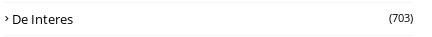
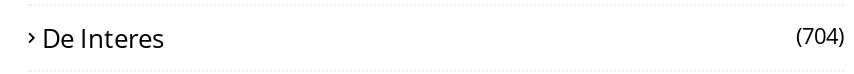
- (703)
+ (704)
